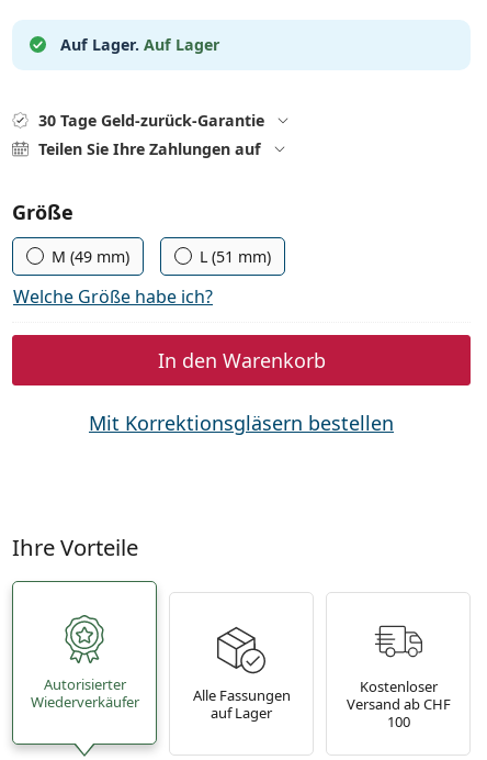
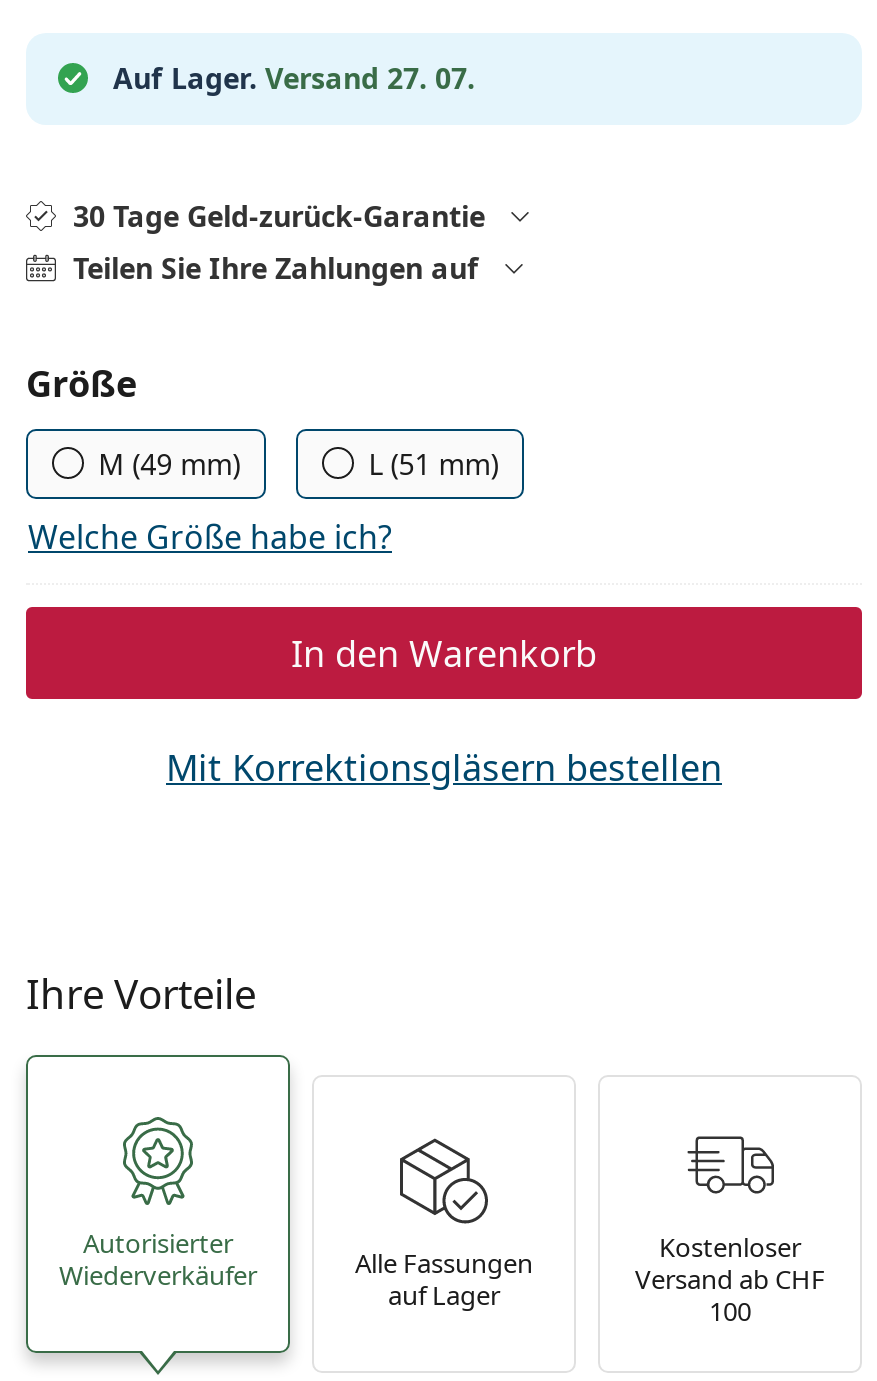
- Auf Lager. Auf Lager
+ Auf Lager. Versand 27. 07.
